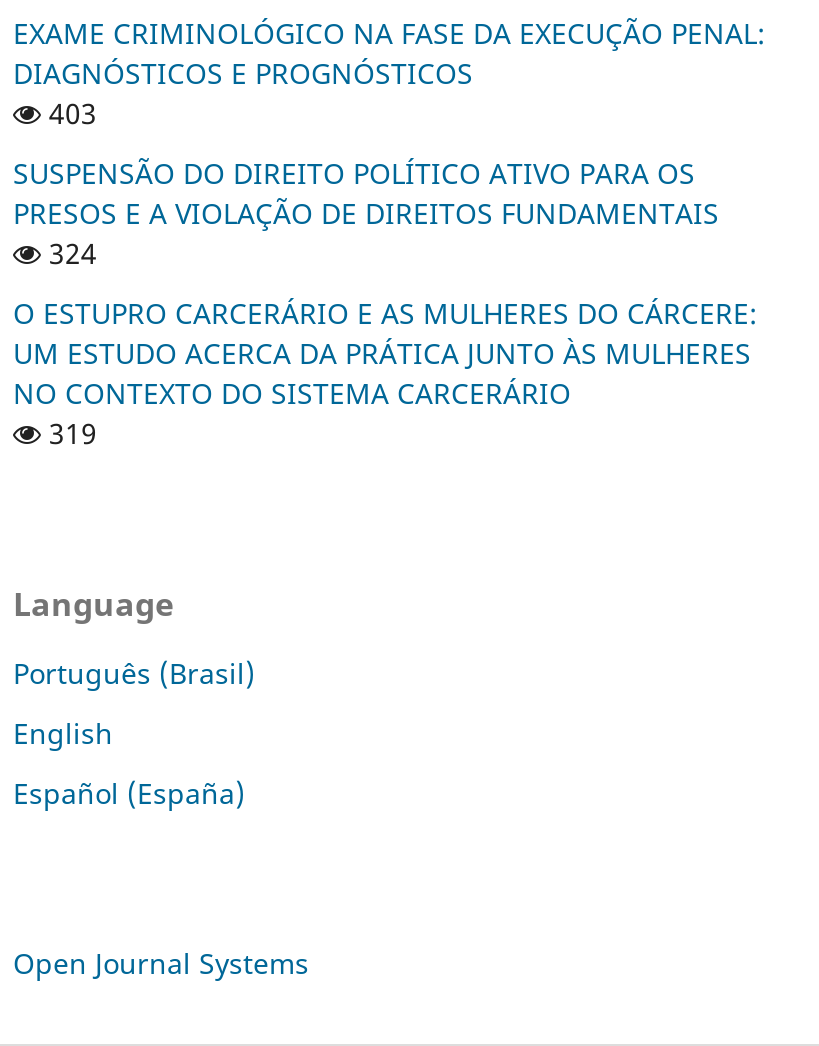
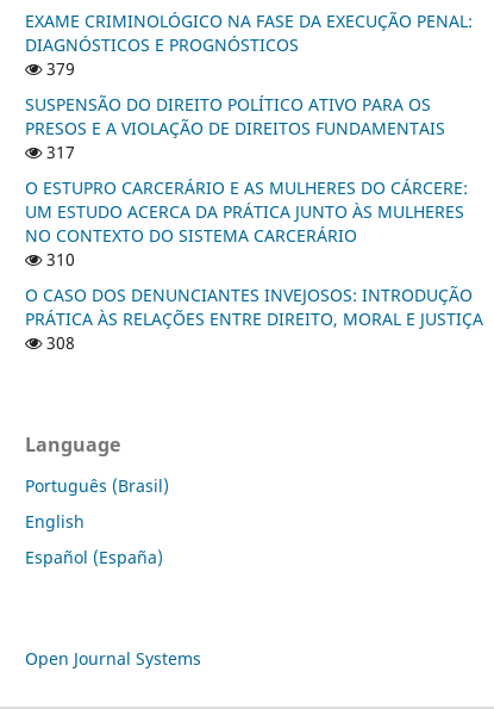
- 403
+ 379

- 324
+ 317

- 319
+ 310
+ O CASO DOS DENUNCIANTES INVEJOSOS: INTRODUÇÃO
+ PRÁTICA ÀS RELAÇÕES ENTRE DIREITO, MORAL E JUSTIÇA
+ 308
